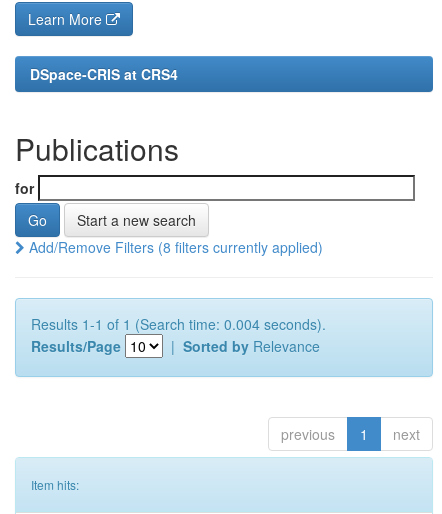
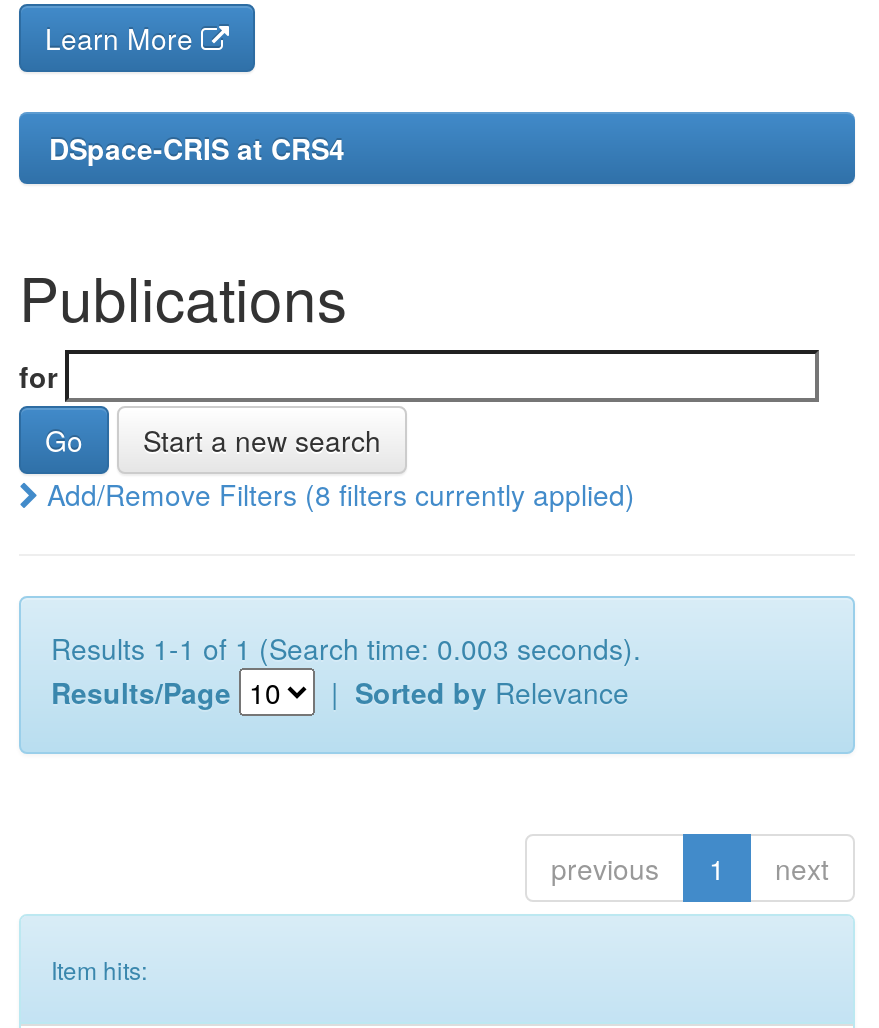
- Results 1-1 of 1 (Search time: 0.004 seconds).
+ Results 1-1 of 1 (Search time: 0.003 seconds).
